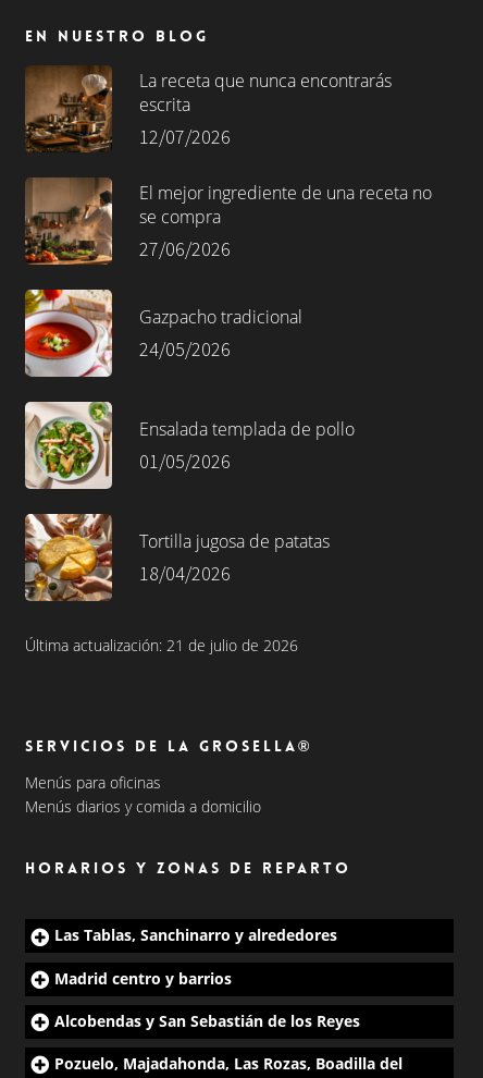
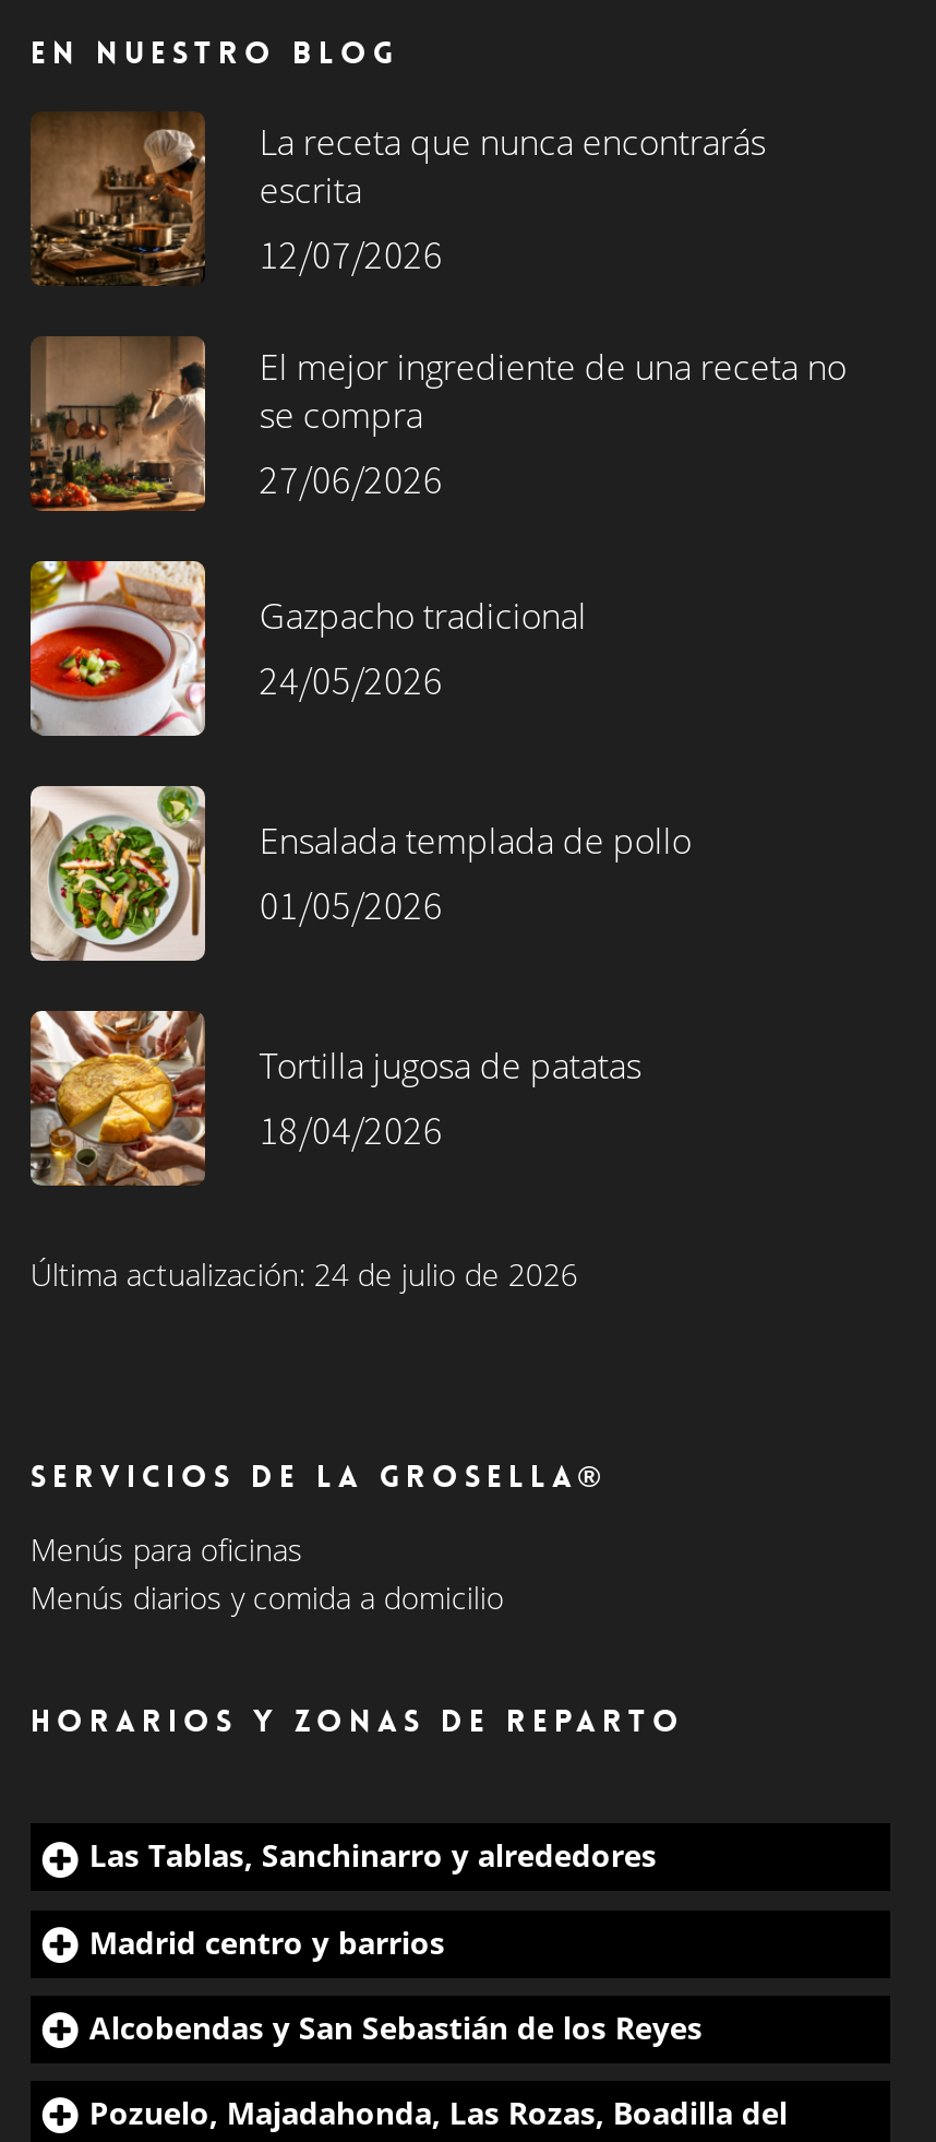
- Última actualización: 21 de julio de 2026
+ Última actualización: 24 de julio de 2026
